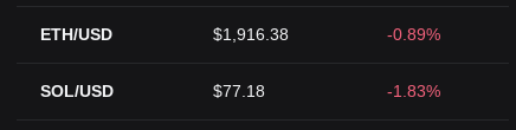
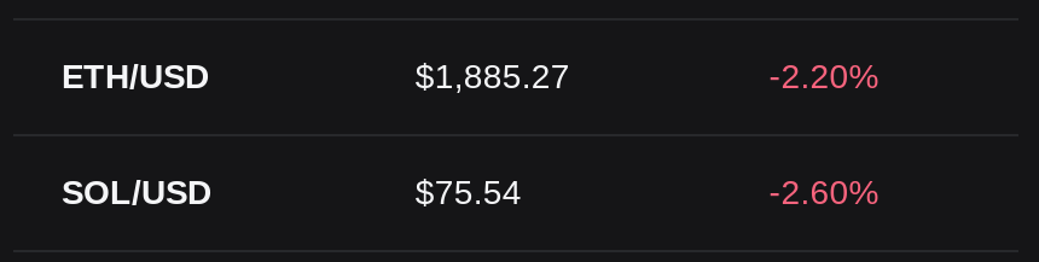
- $1,916.38
+ $1,885.27

- -0.89%
+ -2.20%

- $77.18
+ $75.54

- -1.83%
+ -2.60%
